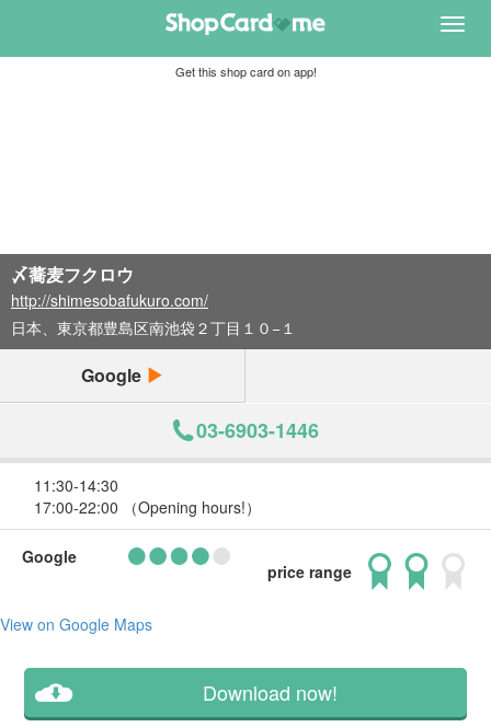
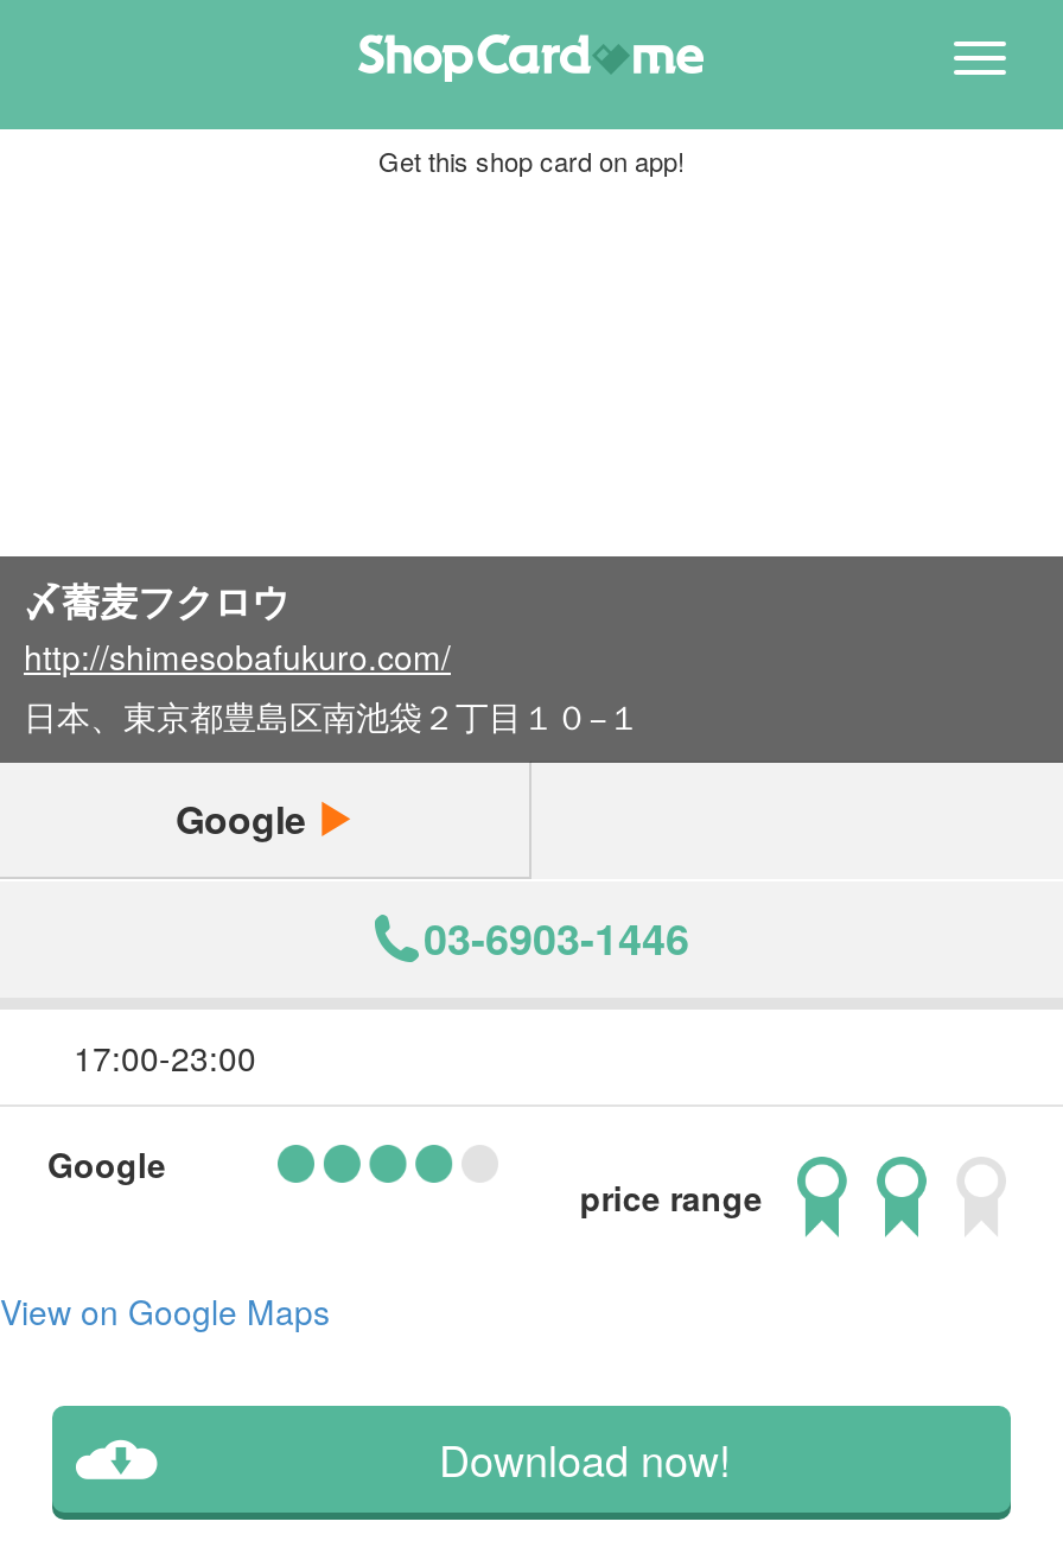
- 11:30-14:30
- 17:00-22:00 （Opening hours!）
+ 17:00-23:00
